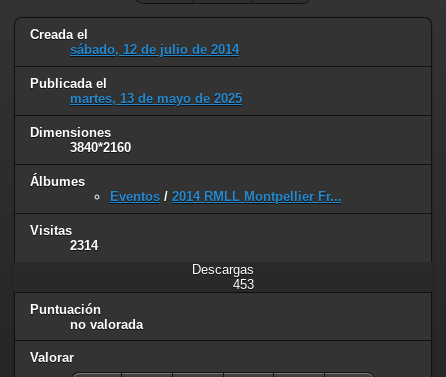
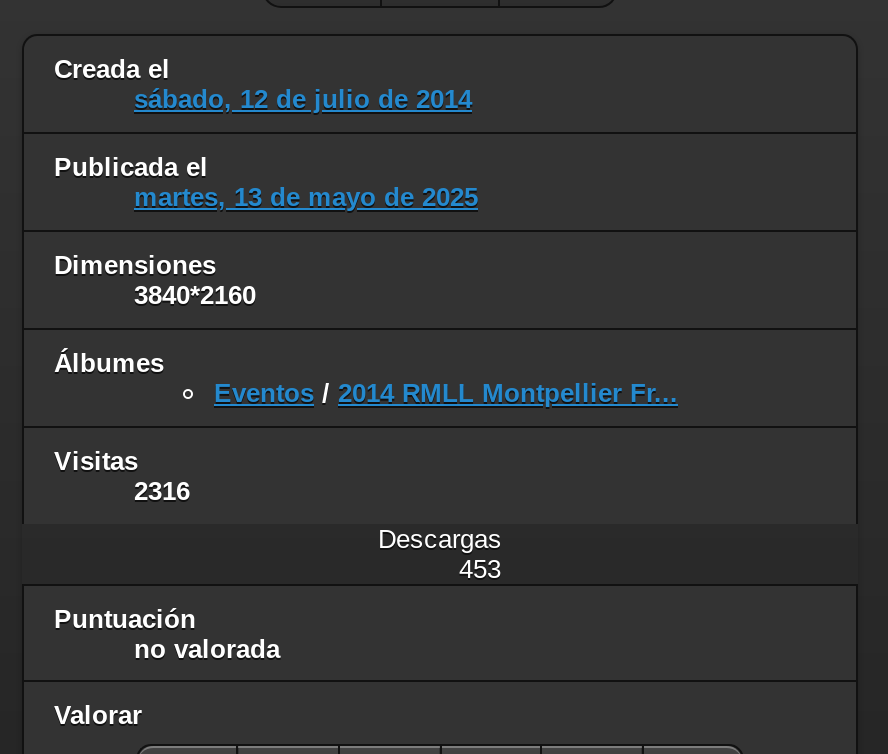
- 2314
+ 2316
